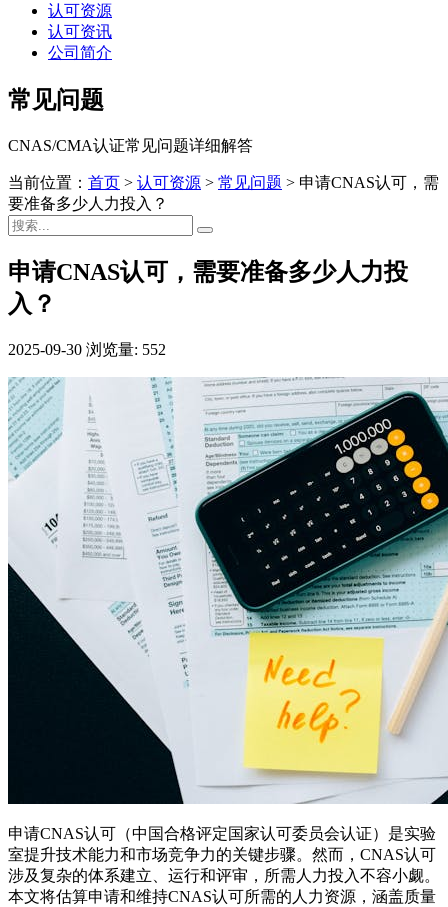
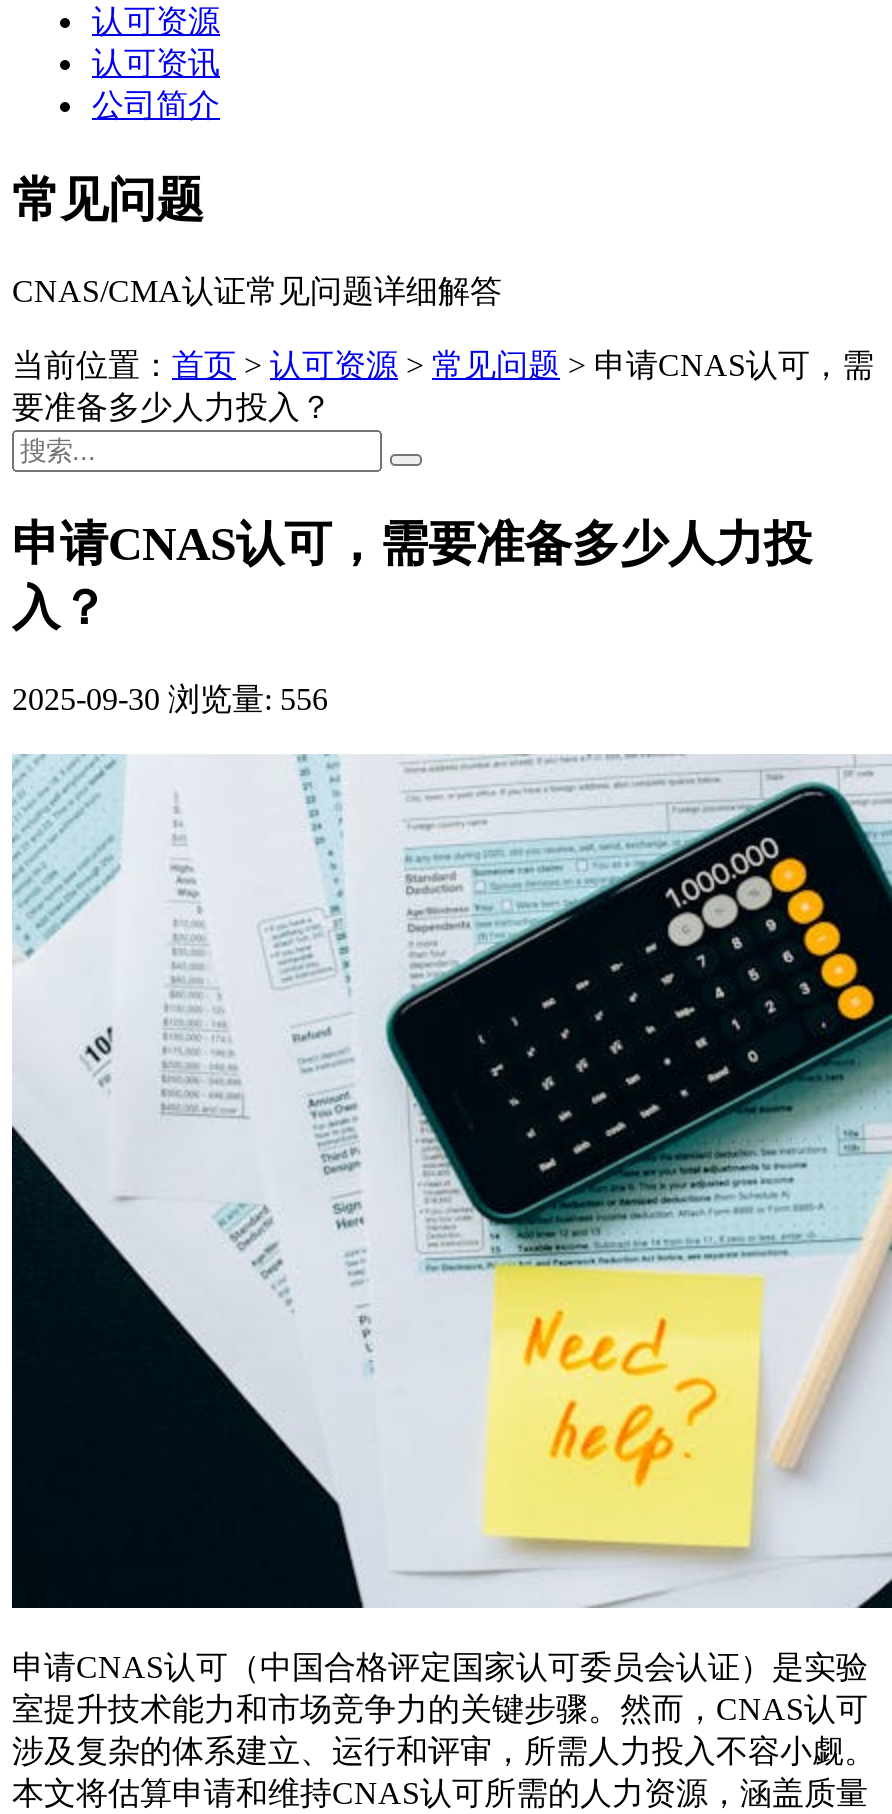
- 2025-09-30 浏览量: 552
+ 2025-09-30 浏览量: 556
